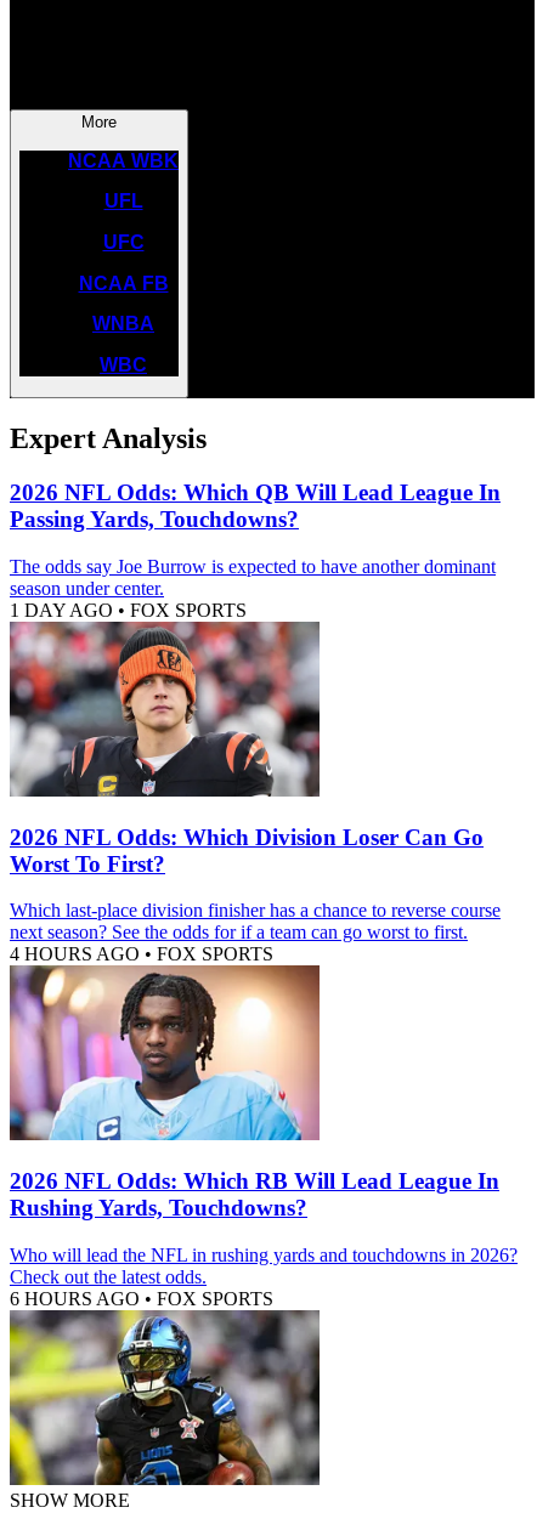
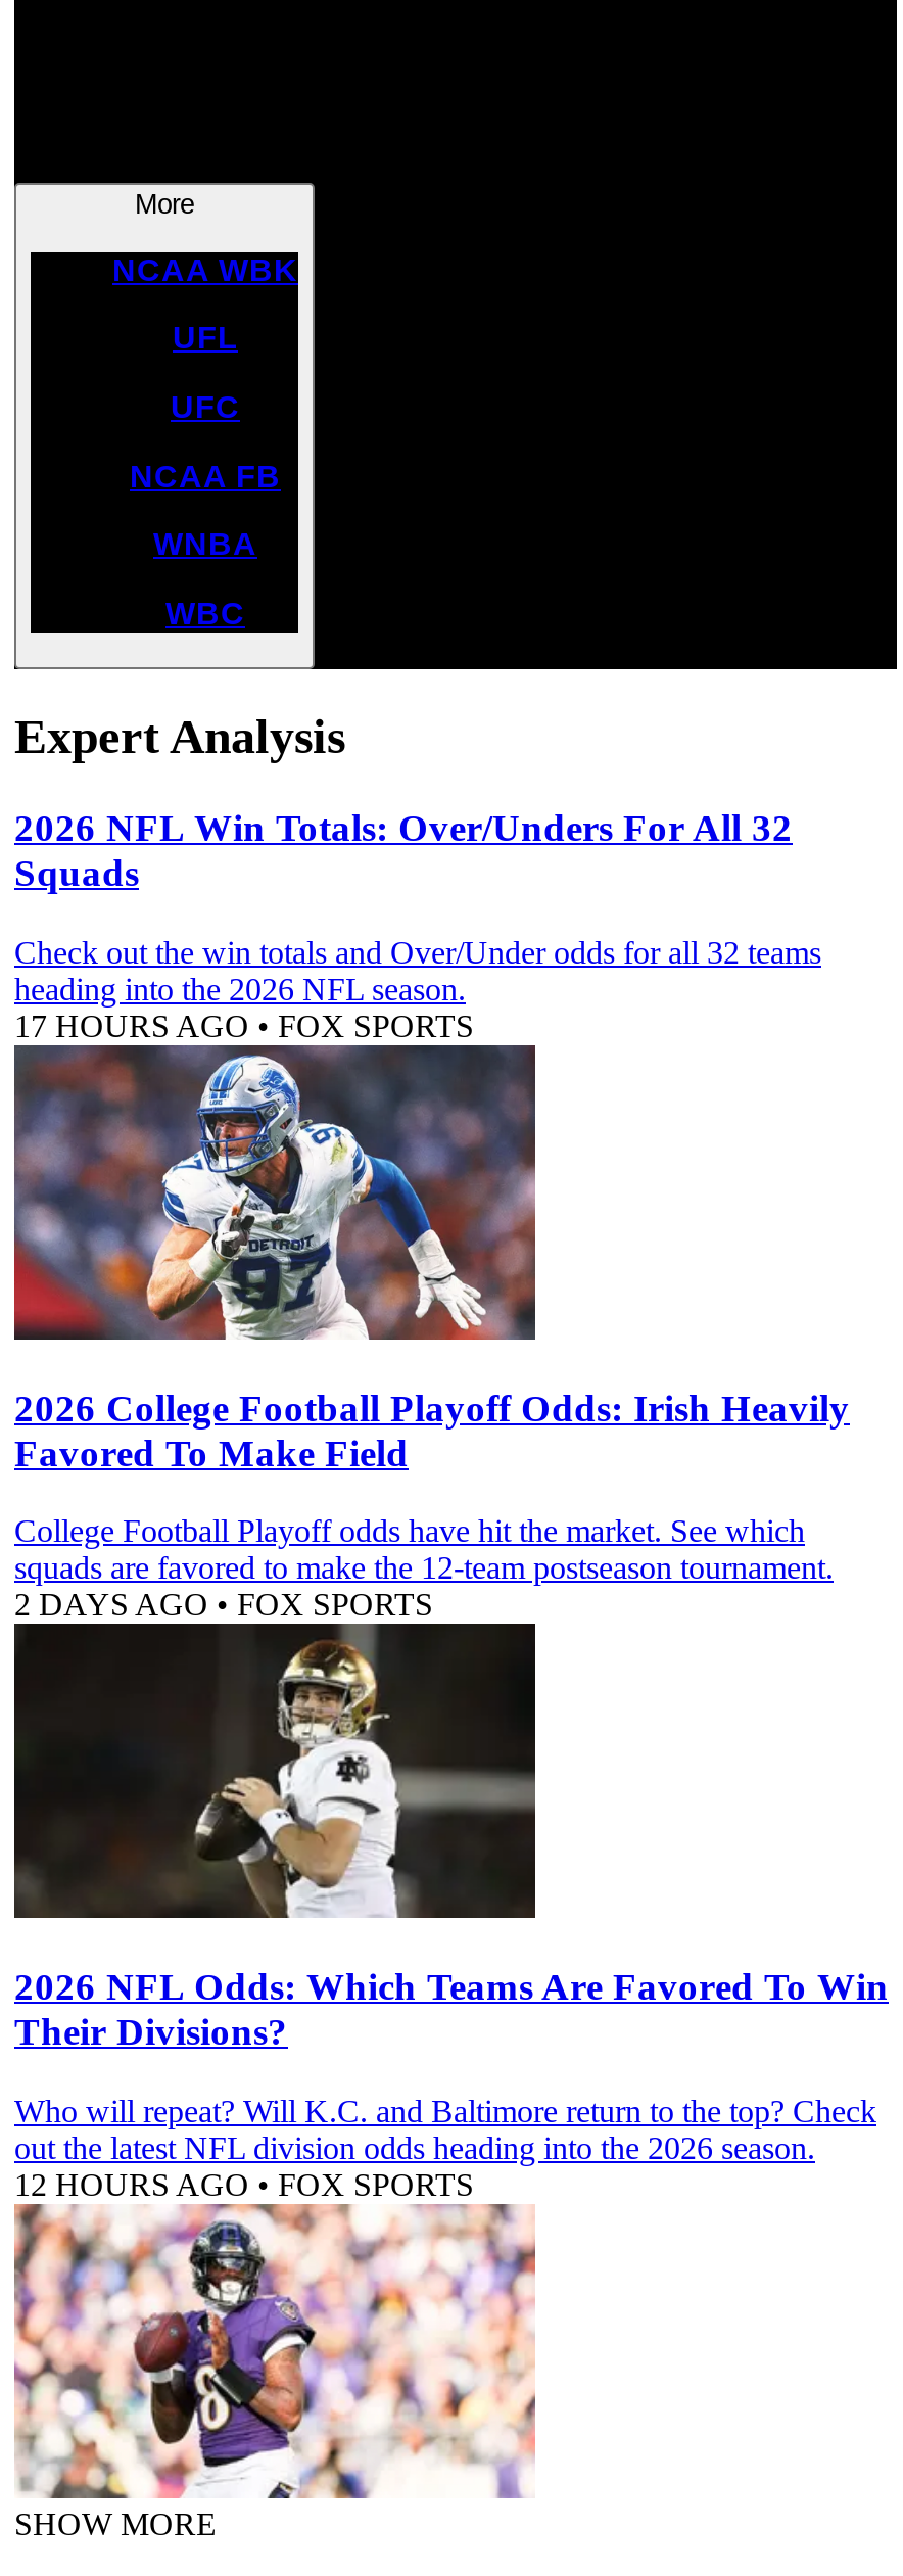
- 2026 NFL Odds: Which QB Will Lead League In
- Passing Yards, Touchdowns?
+ 2026 NFL Win Totals: Over/Unders For All 32
+ Squads

- The odds say Joe Burrow is expected to have another dominant
- season under center.
- 1 DAY AGO • FOX SPORTS
+ Check out the win totals and Over/Under odds for all 32 teams
+ heading into the 2026 NFL season.
+ 17 HOURS AGO • FOX SPORTS

- [image]
- 2026 NFL Odds: Which Division Loser Can Go
- Worst To First?
+ [image]
+ 2026 College Football Playoff Odds: Irish Heavily
+ Favored To Make Field

- [image]
- Which last-place division finisher has a chance to reverse course
- next season? See the odds for if a team can go worst to first.
- 4 HOURS AGO • FOX SPORTS
+ [image]
+ College Football Playoff odds have hit the market. See which
+ squads are favored to make the 12-team postseason tournament.
+ 2 DAYS AGO • FOX SPORTS

- 2026 NFL Odds: Which RB Will Lead League In
- Rushing Yards, Touchdowns?
+ 2026 NFL Odds: Which Teams Are Favored To Win
+ Their Divisions?

- Who will lead the NFL in rushing yards and touchdowns in 2026?
- Check out the latest odds.
- 6 HOURS AGO • FOX SPORTS
+ Who will repeat? Will K.C. and Baltimore return to the top? Check
+ out the latest NFL division odds heading into the 2026 season.
+ 12 HOURS AGO • FOX SPORTS

- [image]
+ [image]
